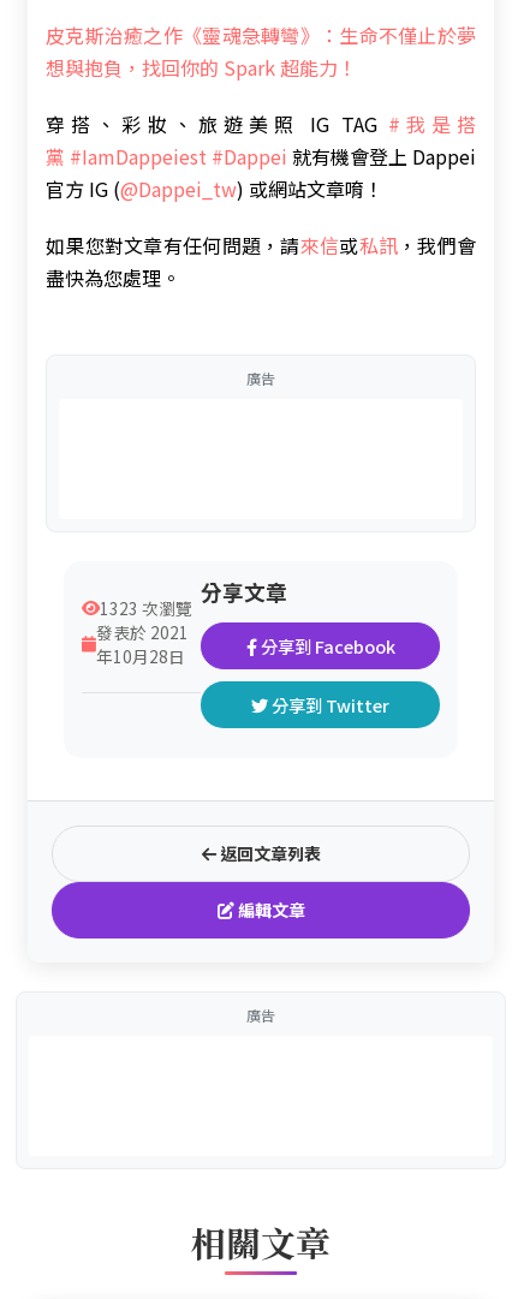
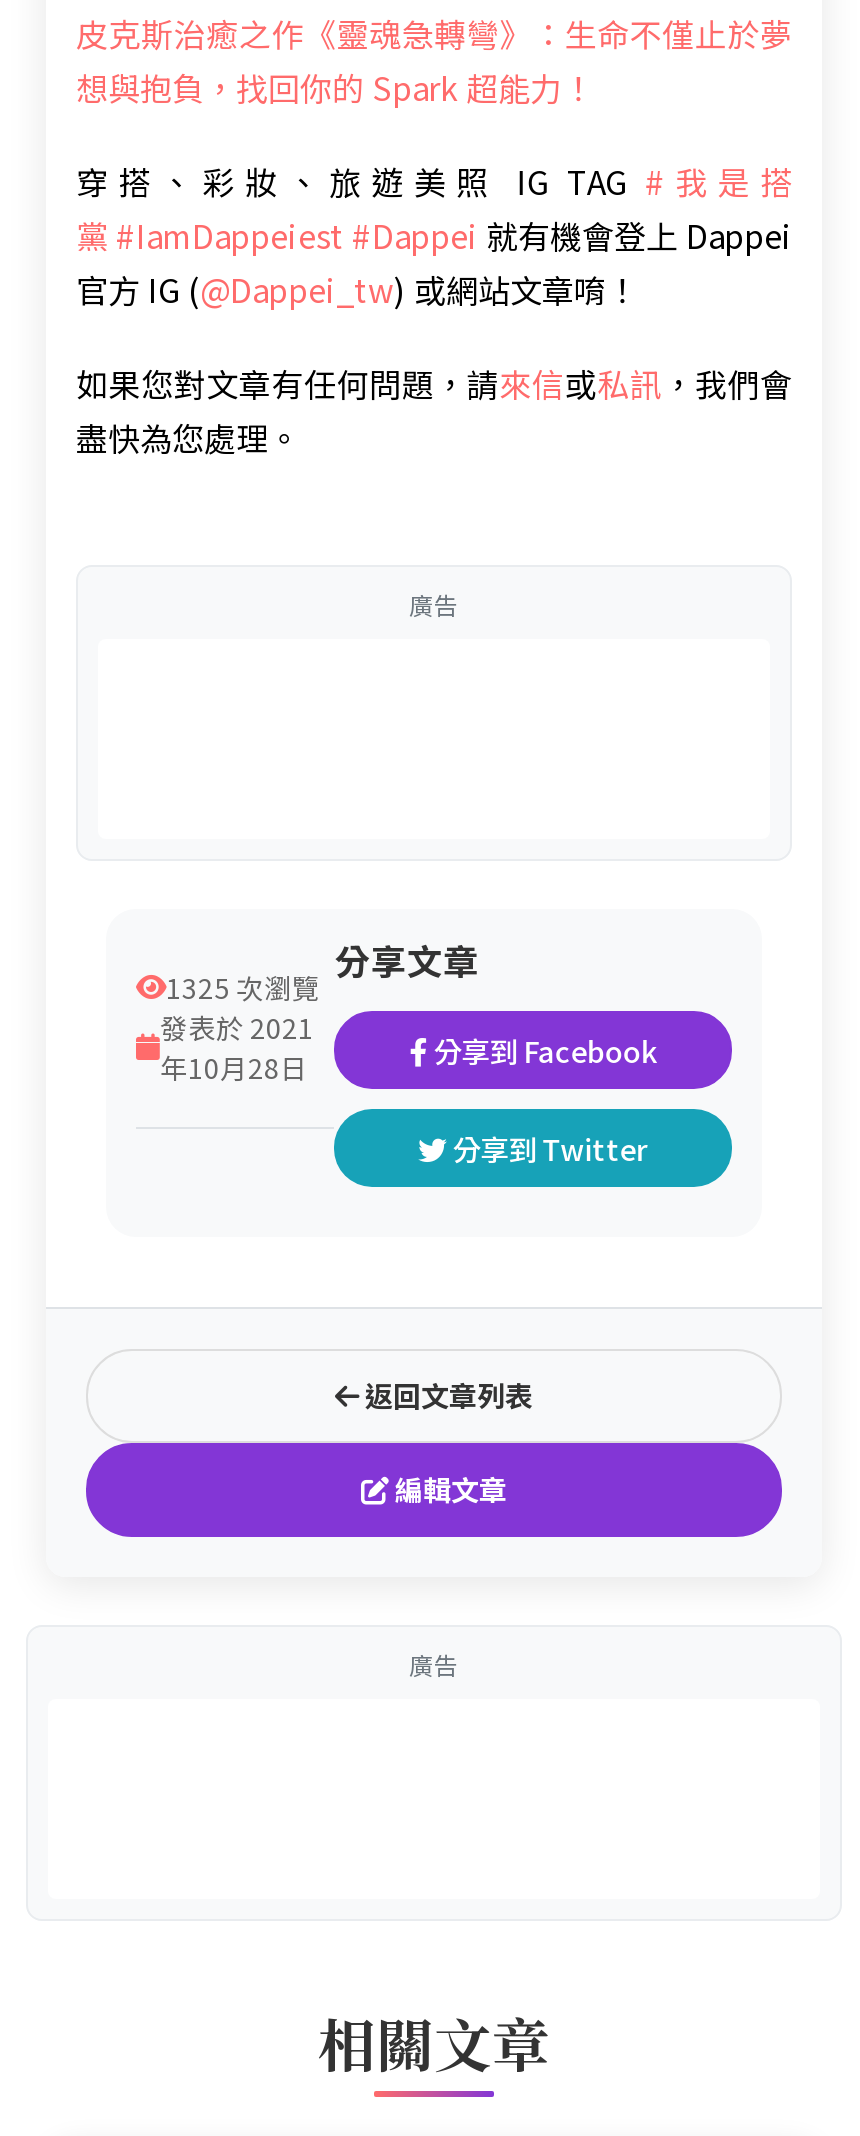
- 1323 次瀏覽
+ 1325 次瀏覽
